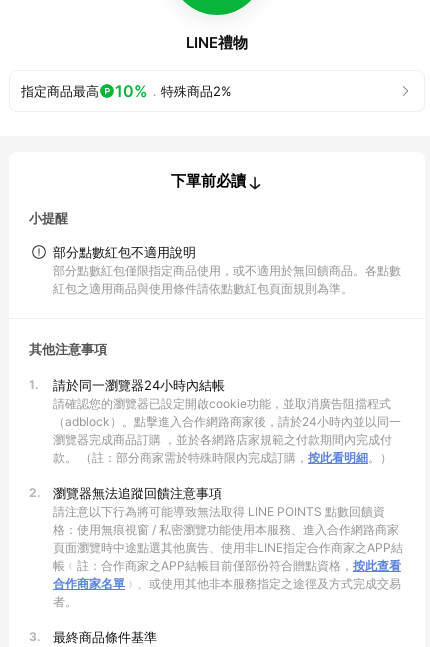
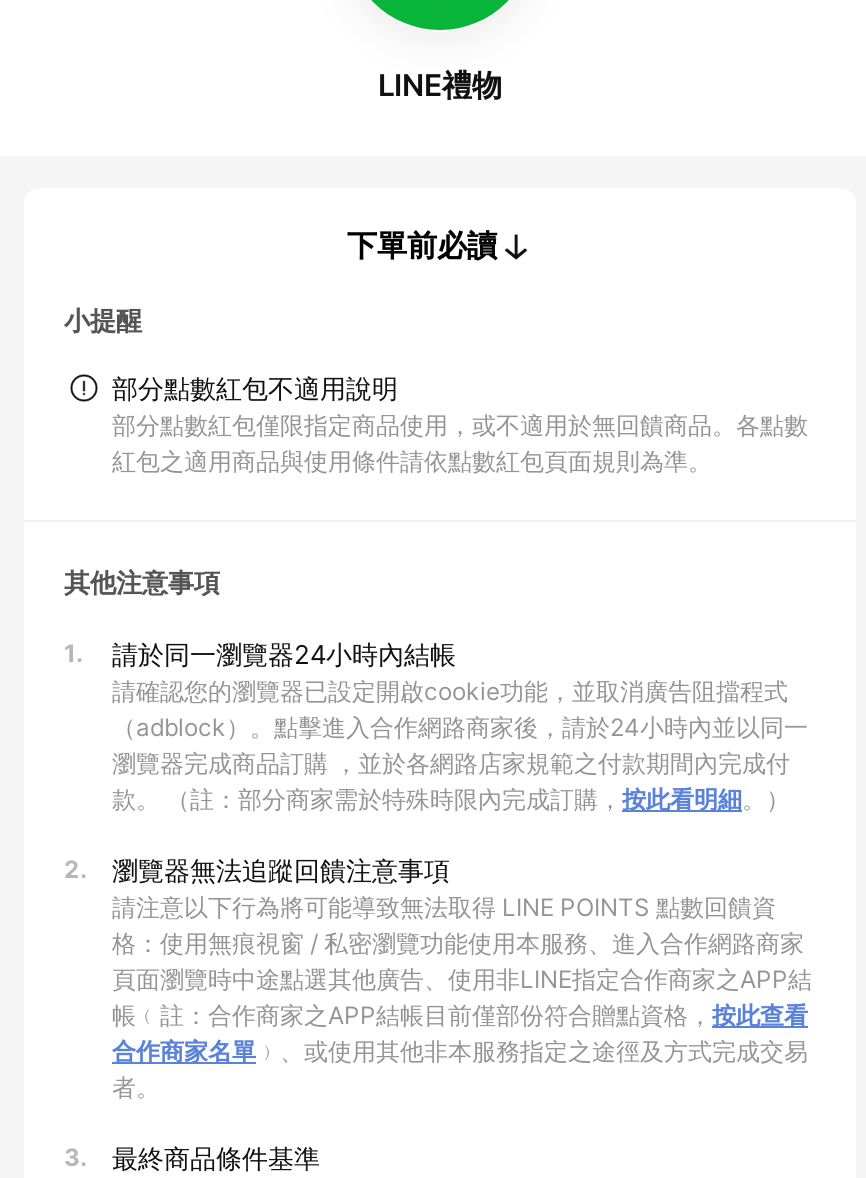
- 指定商品最高
- 10%．特殊商品2%
